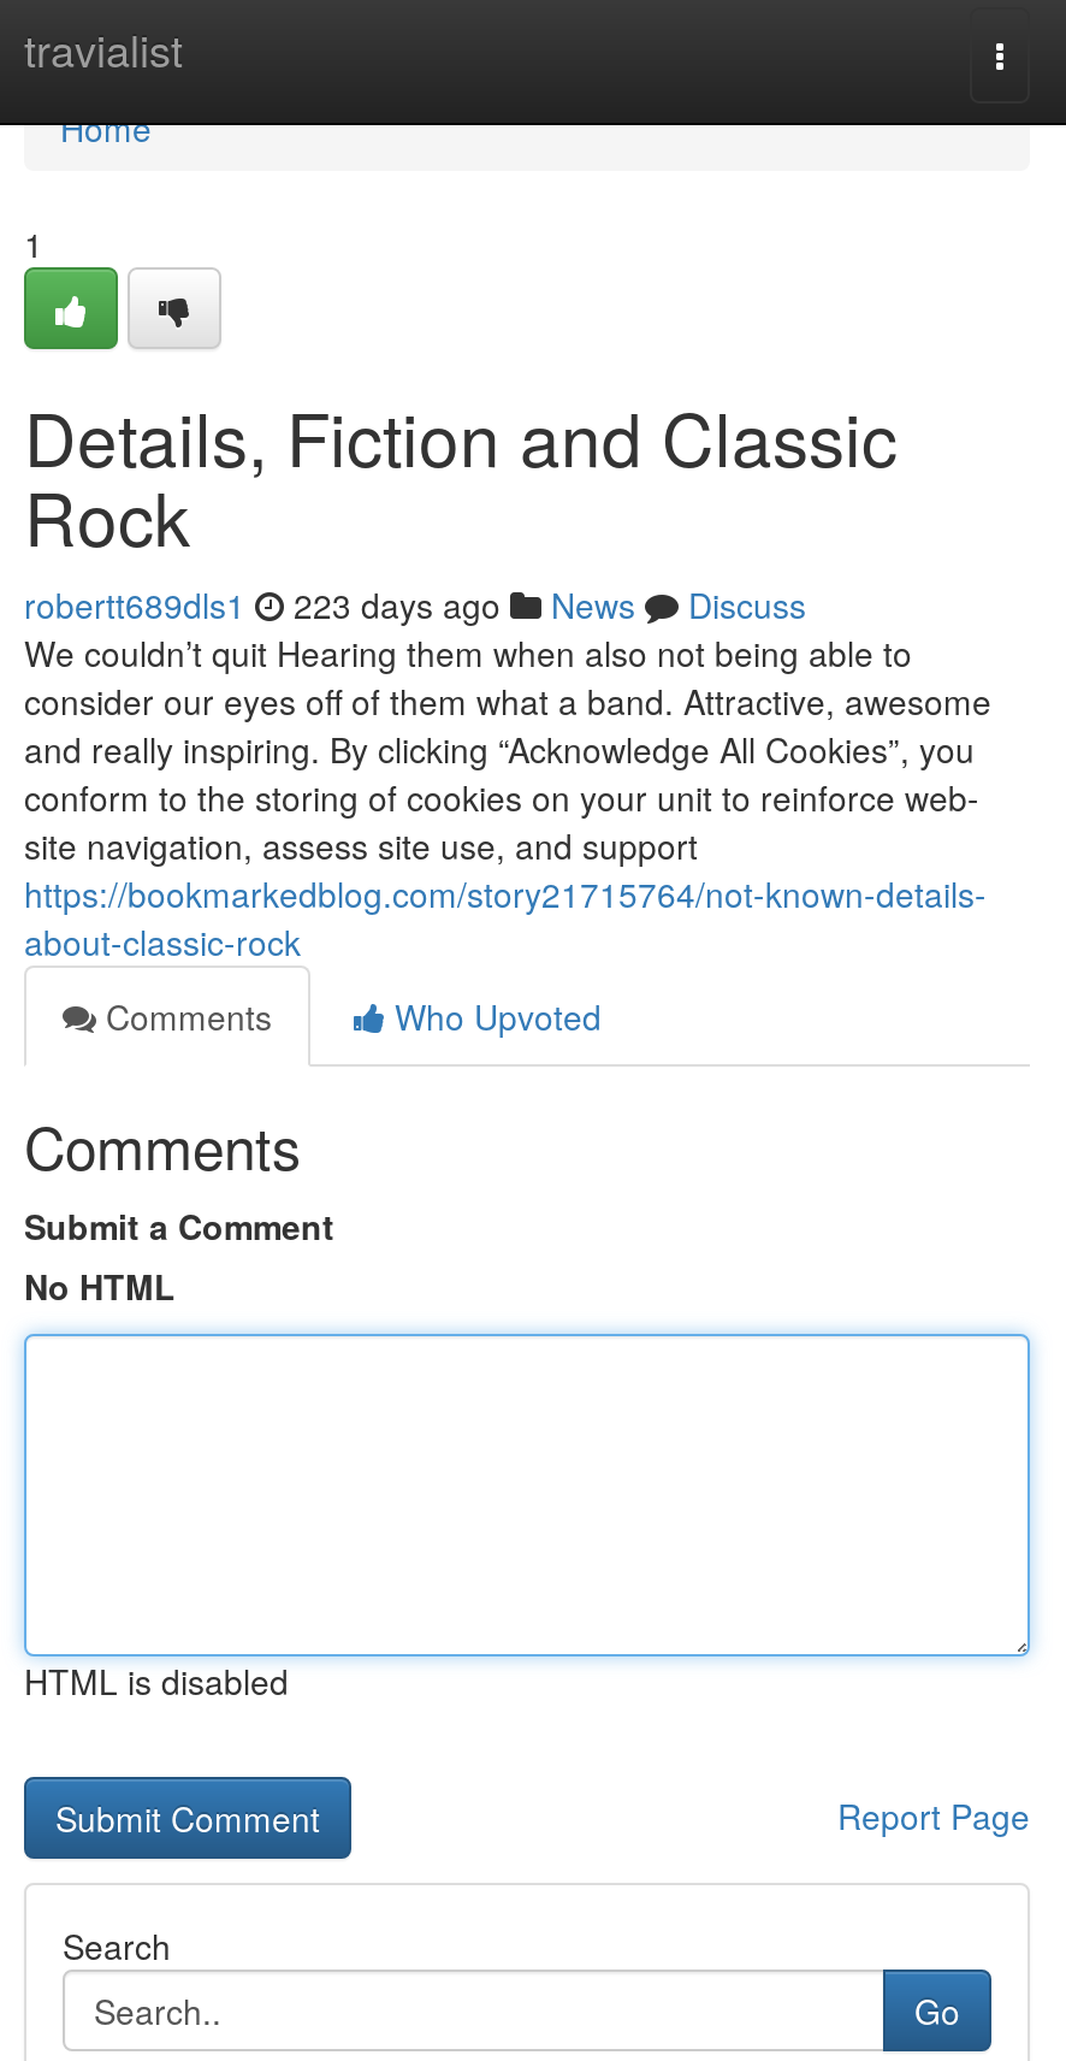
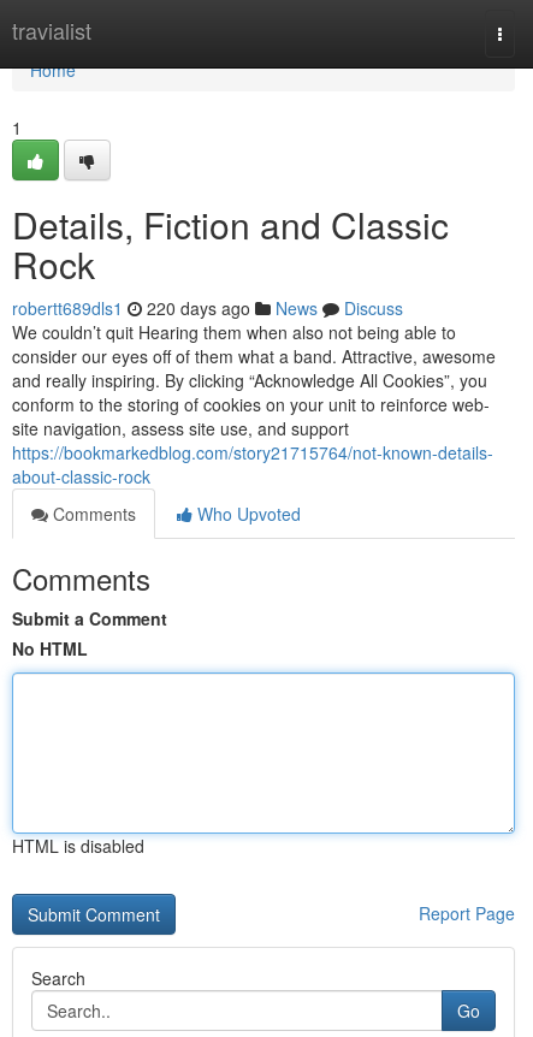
- robertt689dls1 223 days ago News Discuss
+ robertt689dls1 220 days ago News Discuss
